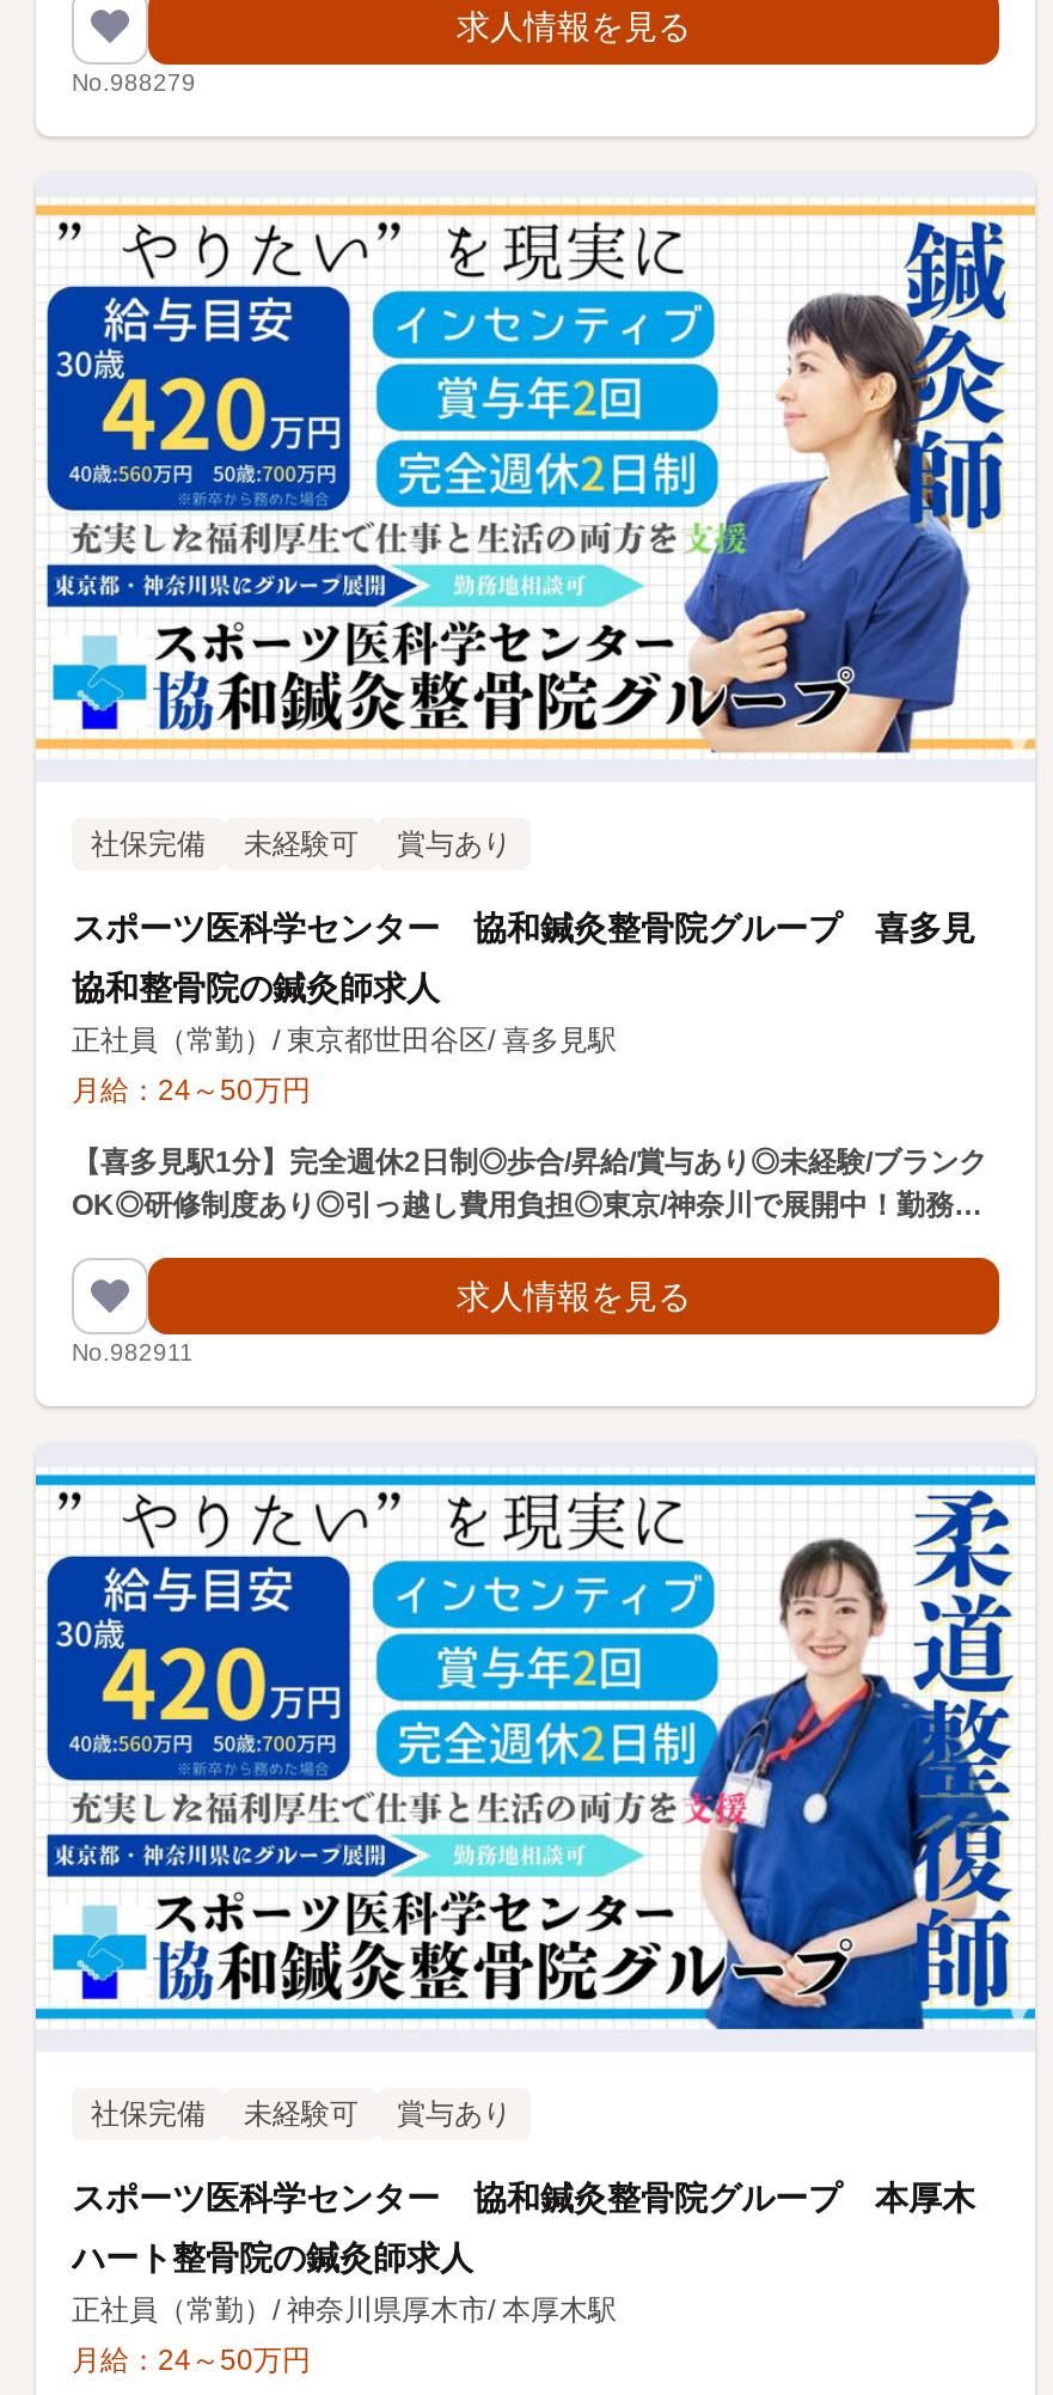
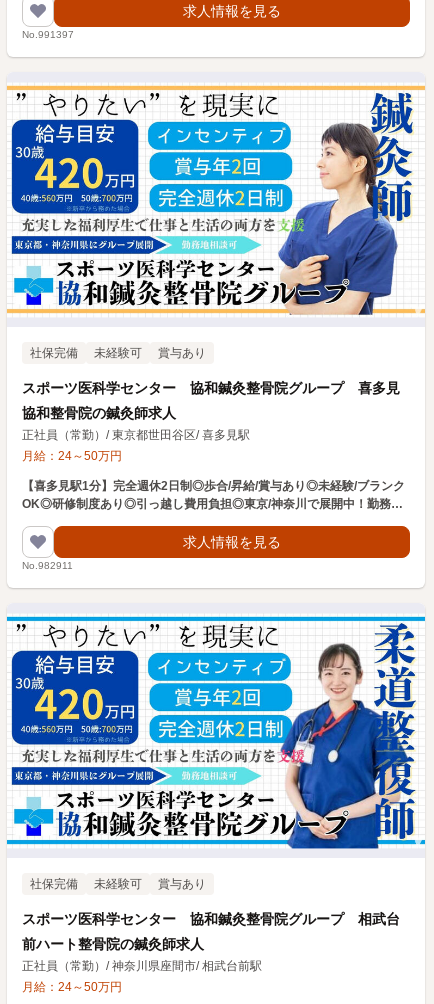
- No.988279
+ No.991397

- スポーツ医科学センター 協和鍼灸整骨院グループ 本厚木
+ スポーツ医科学センター 協和鍼灸整骨院グループ 相武台

- ハート整骨院の鍼灸師求人
- 正社員（常勤）/神奈川県厚木市/本厚木駅
+ 前ハート整骨院の鍼灸師求人
+ 正社員（常勤）/神奈川県座間市/相武台前駅
